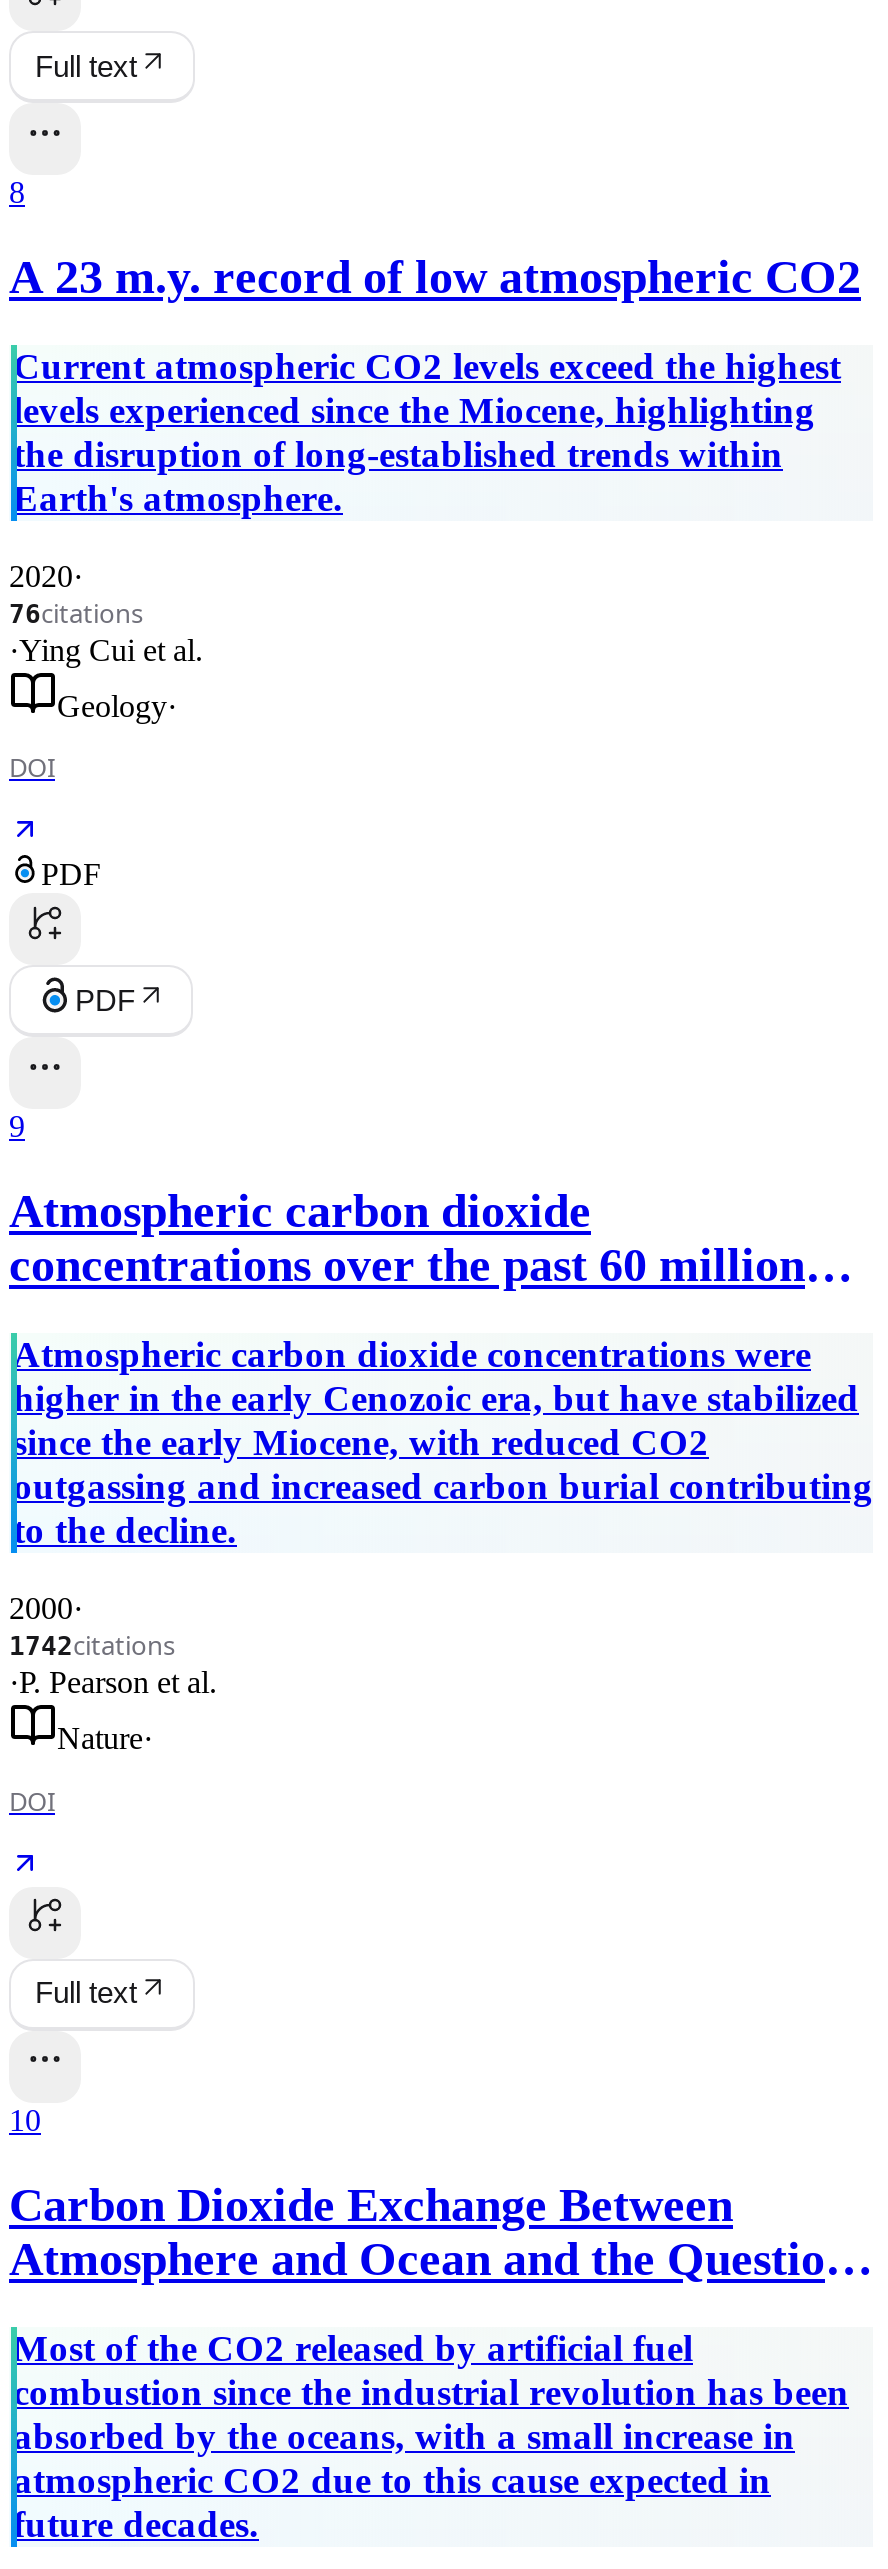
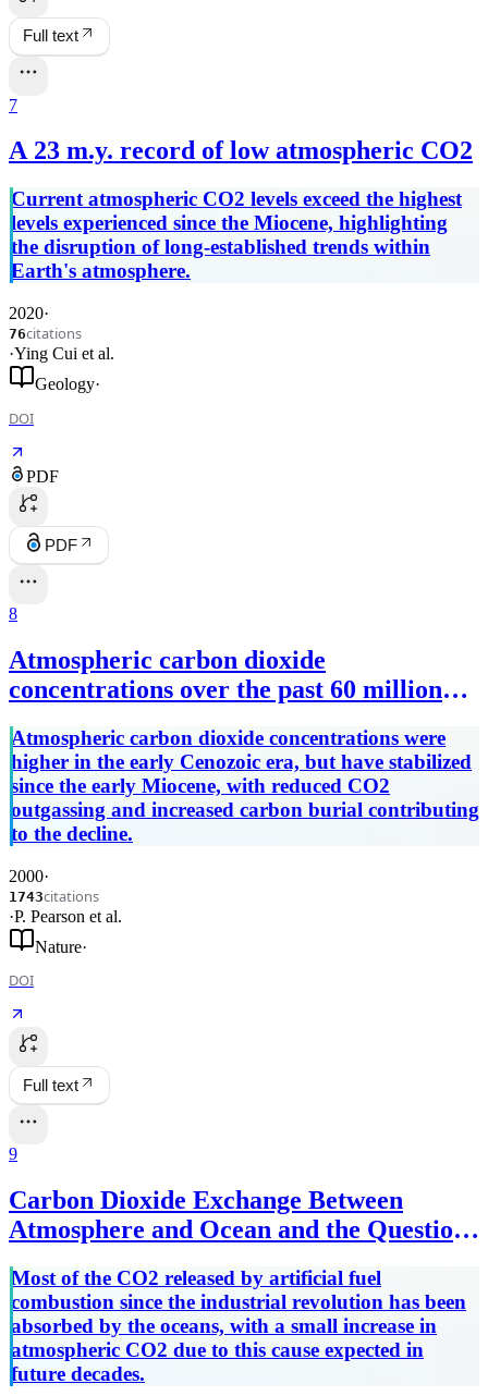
- 8
+ 7

- 9
+ 8

- 1742citations
+ 1743citations

- 10
+ 9
